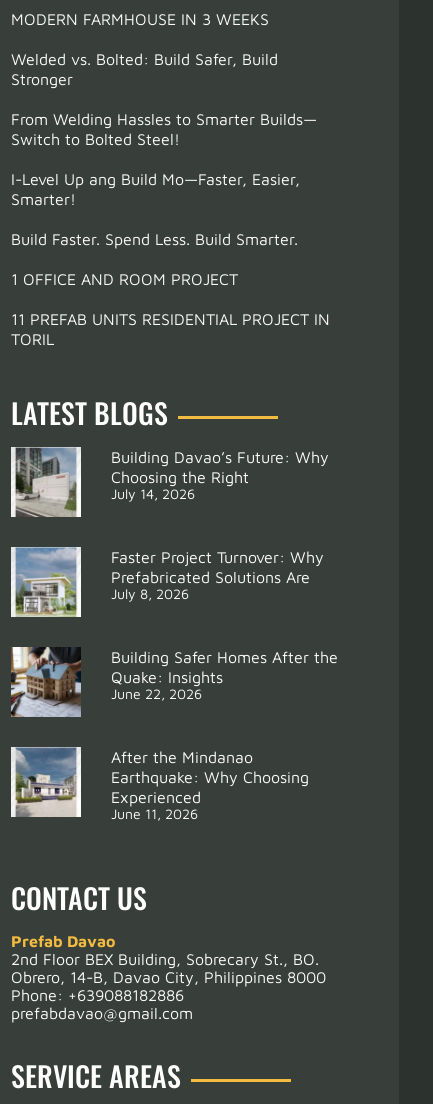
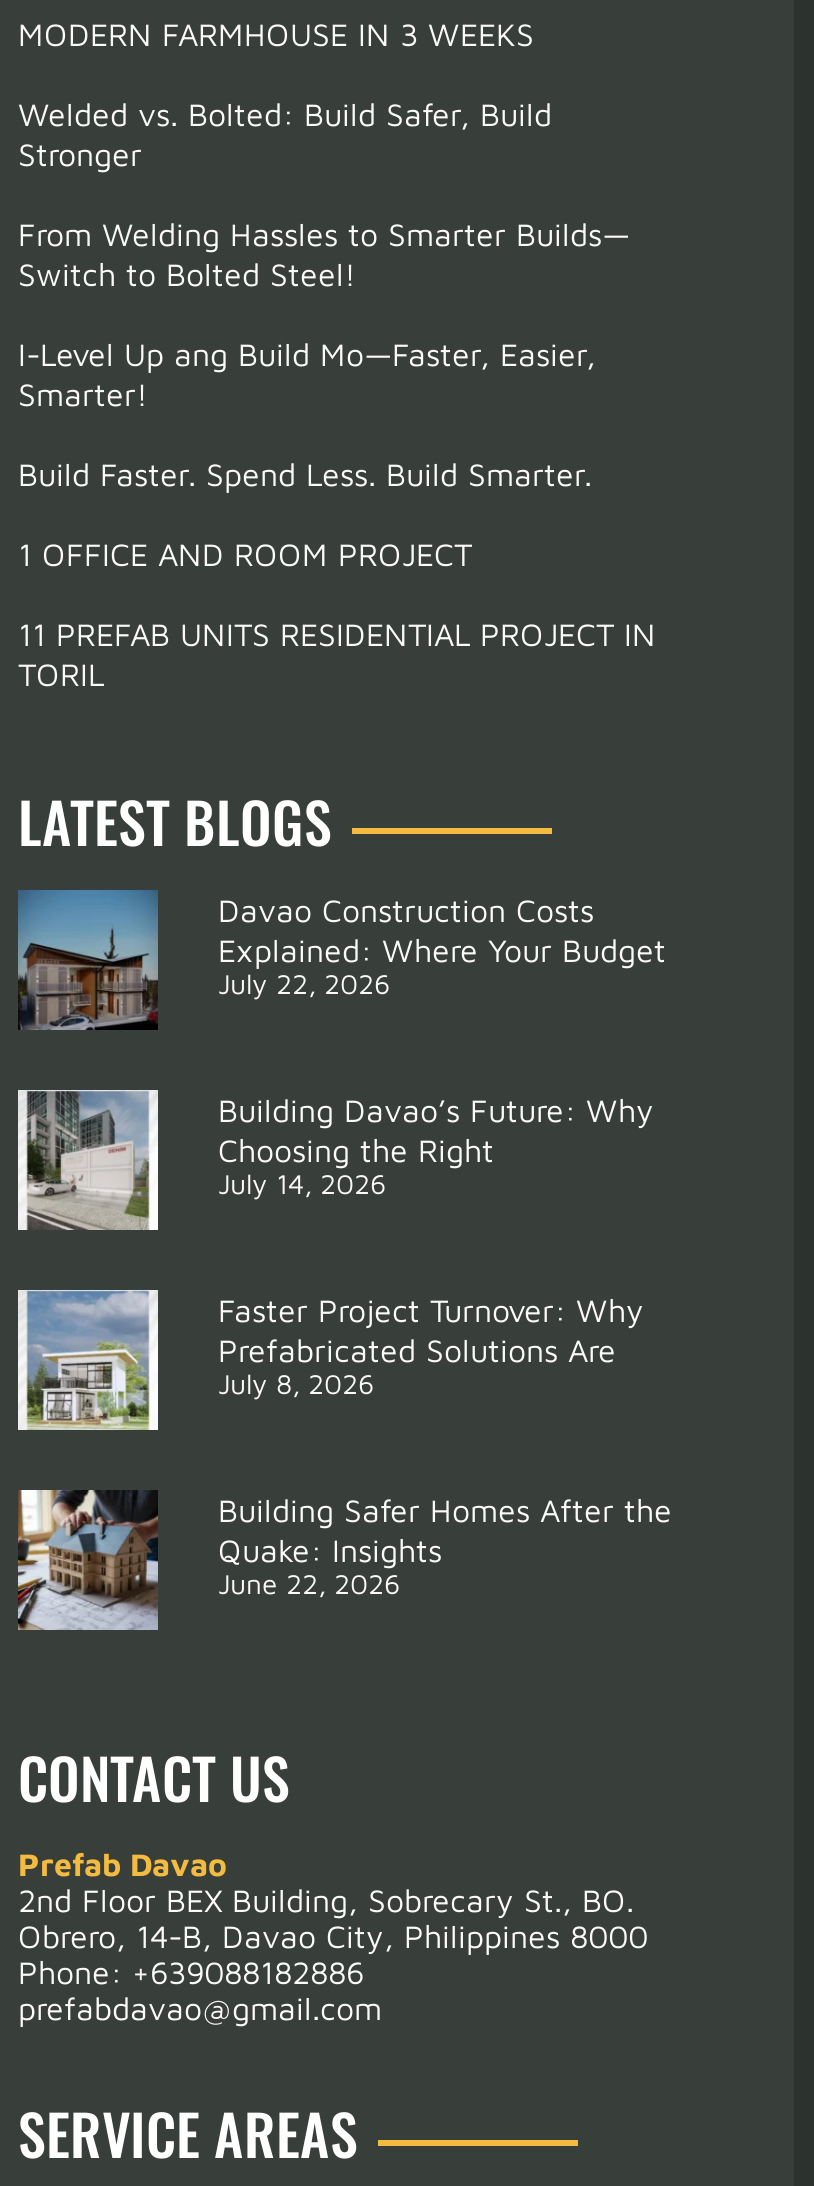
+ [image]
+ Davao Construction Costs
+ Explained: Where Your Budget
+ July 22, 2026

moved down: [image] | Building Davao’s Future: Why | Choosing the Right | ... | Quake: Insights | June 22, 2026

- [image]
- After the Mindanao
- Earthquake: Why Choosing
- Experienced
- June 11, 2026
